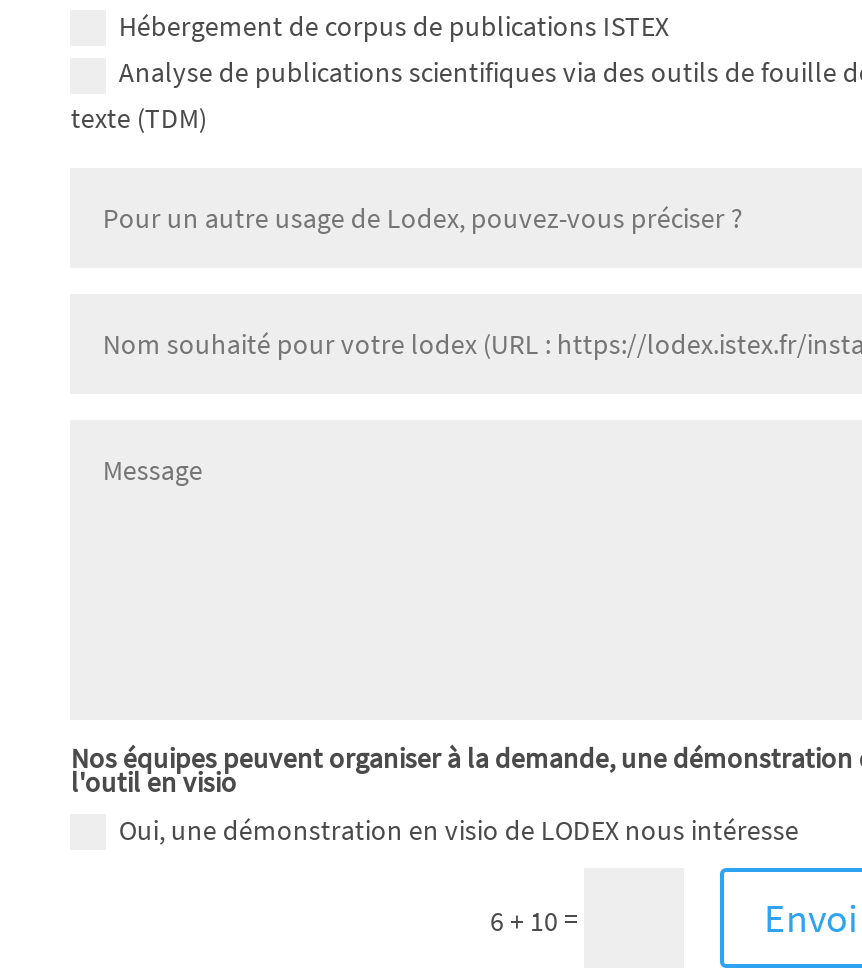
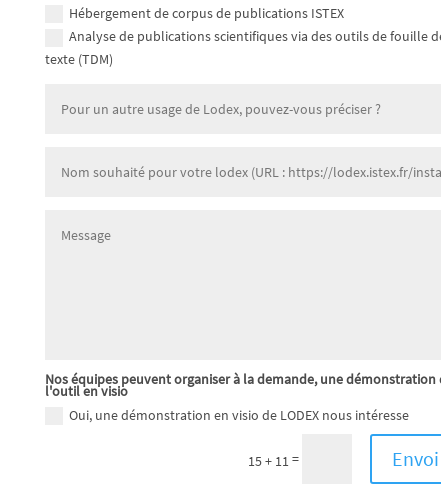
- 6 + 10 =
+ 15 + 11 =
